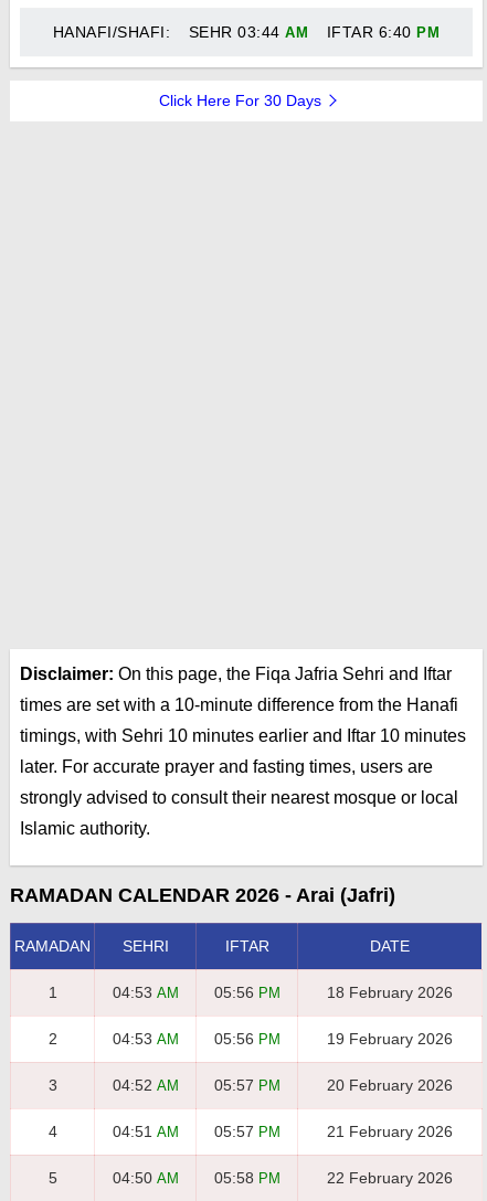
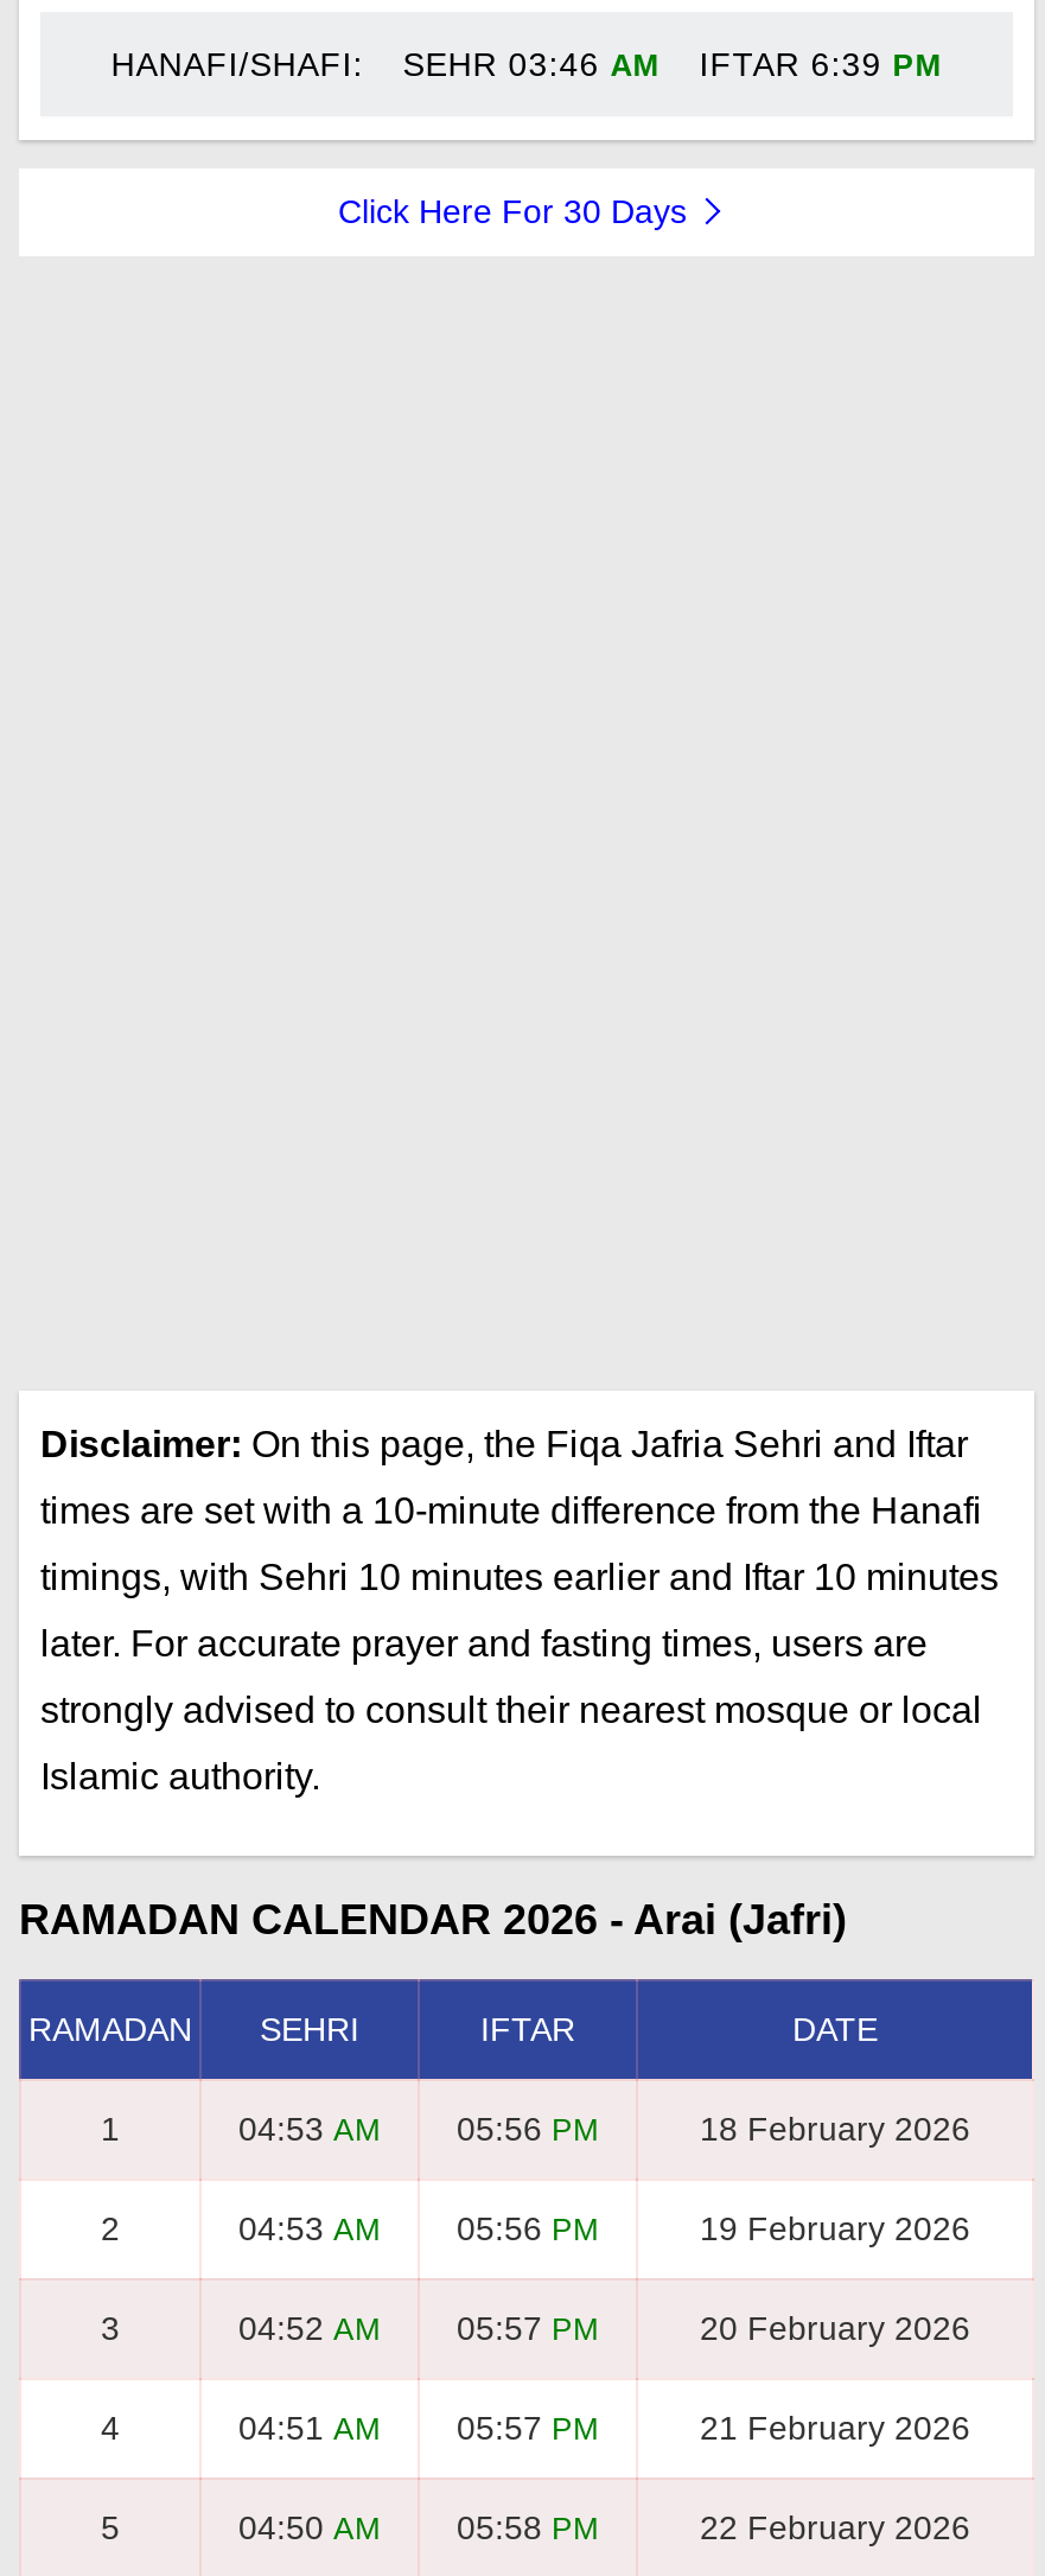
- SEHR 03:44 AM
+ SEHR 03:46 AM

- IFTAR 6:40 PM
+ IFTAR 6:39 PM
